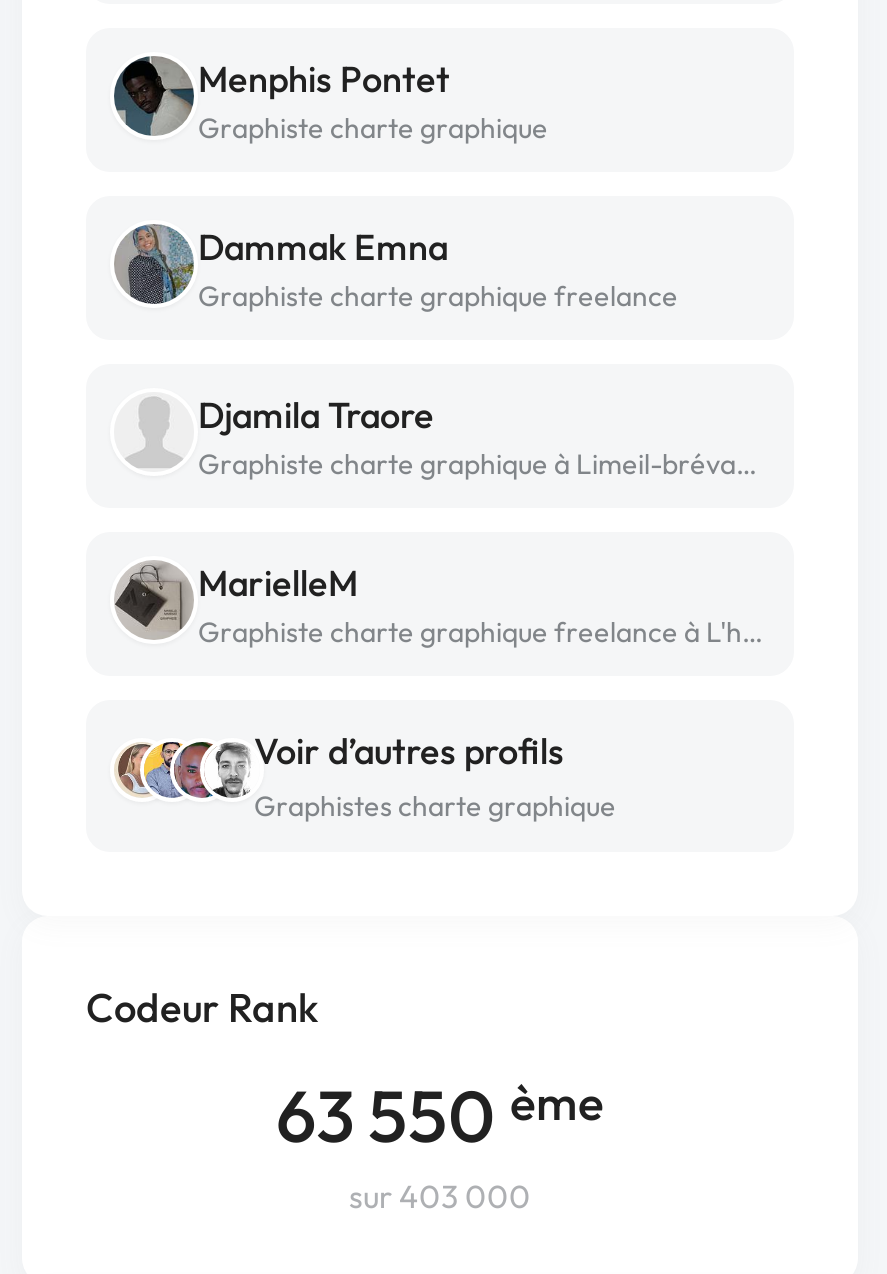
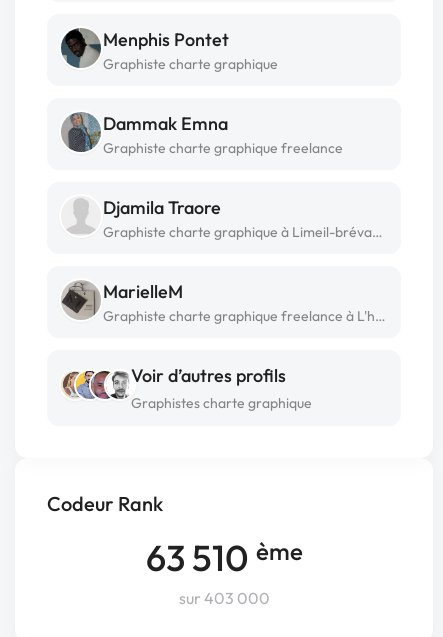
- 63 550 ème
+ 63 510 ème
